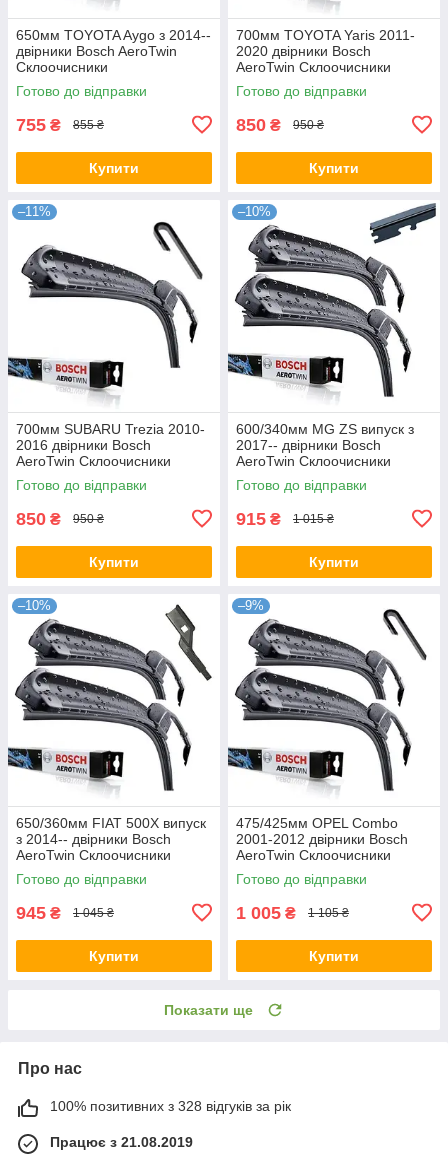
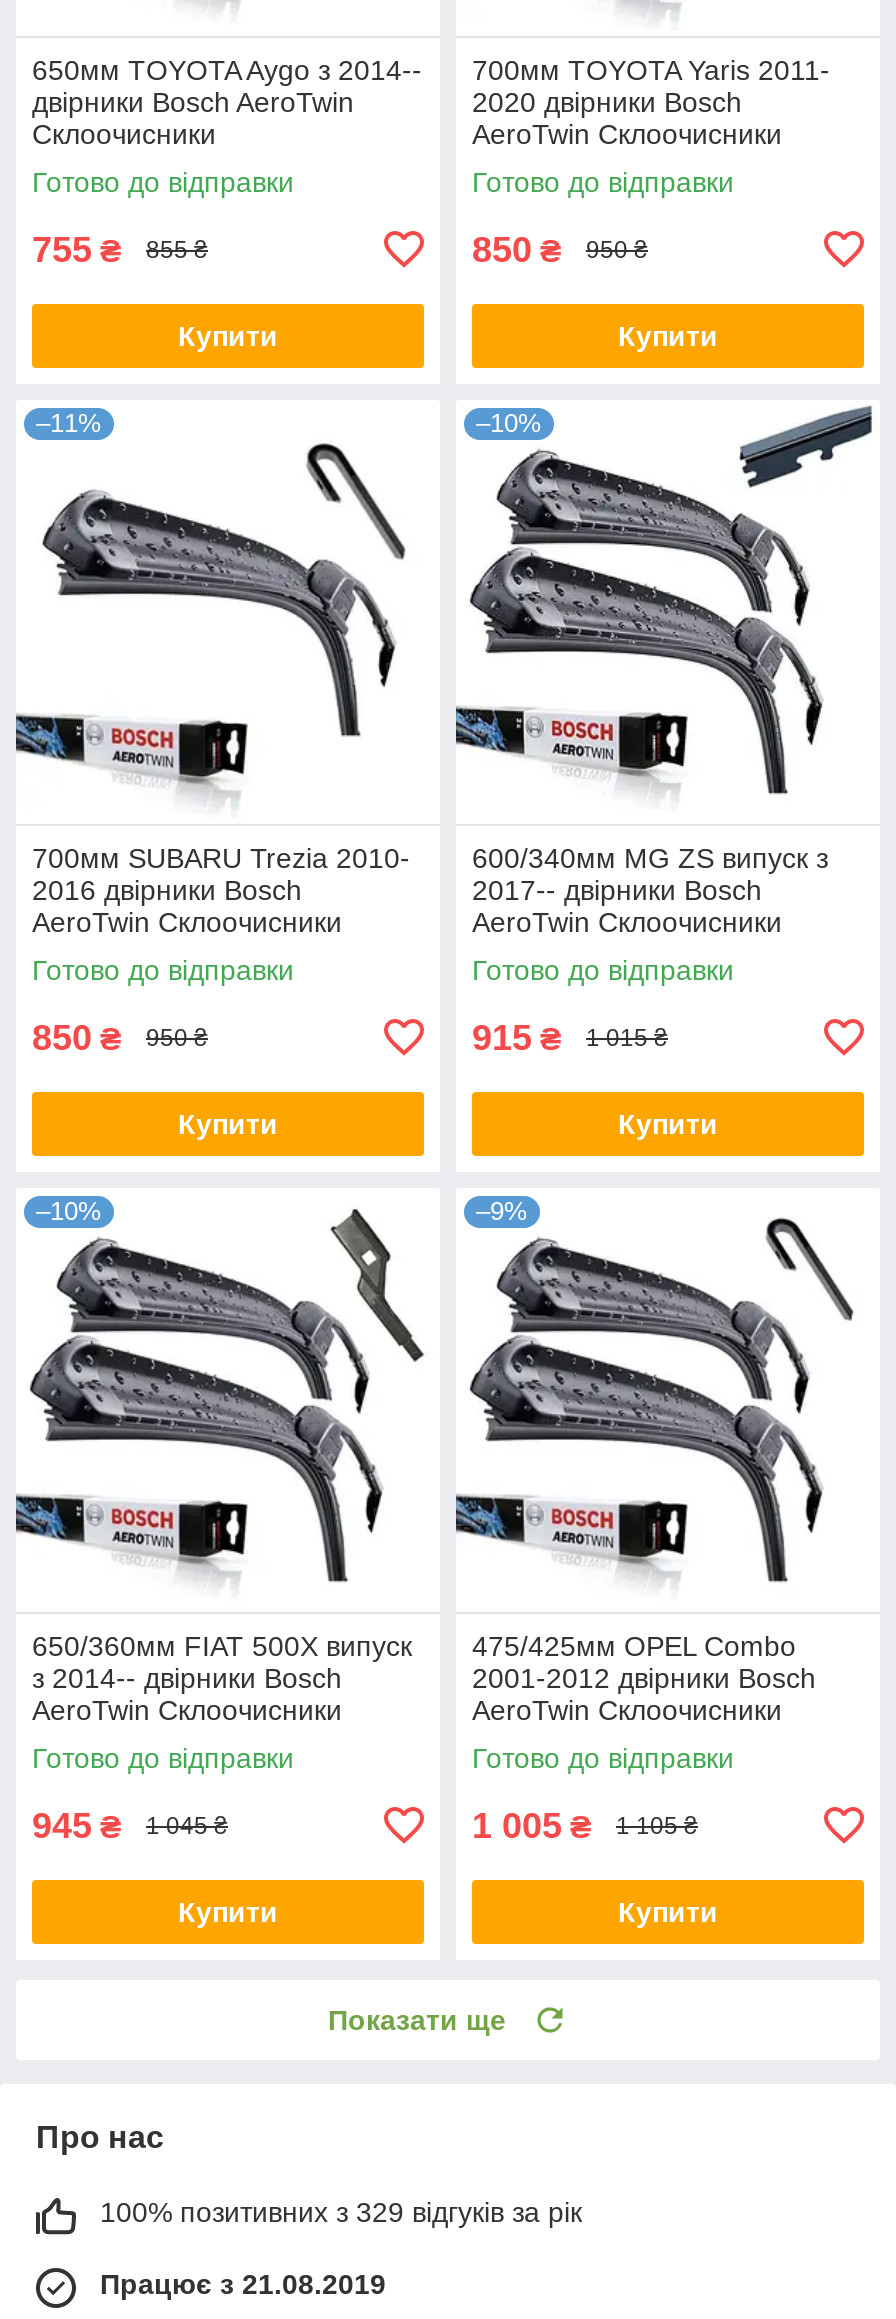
- 100% позитивних з 328 відгуків за рік
+ 100% позитивних з 329 відгуків за рік
